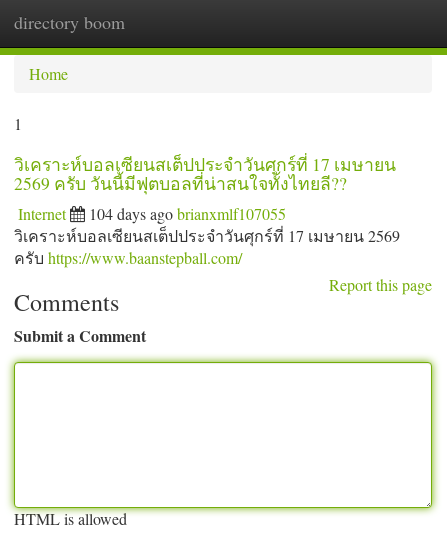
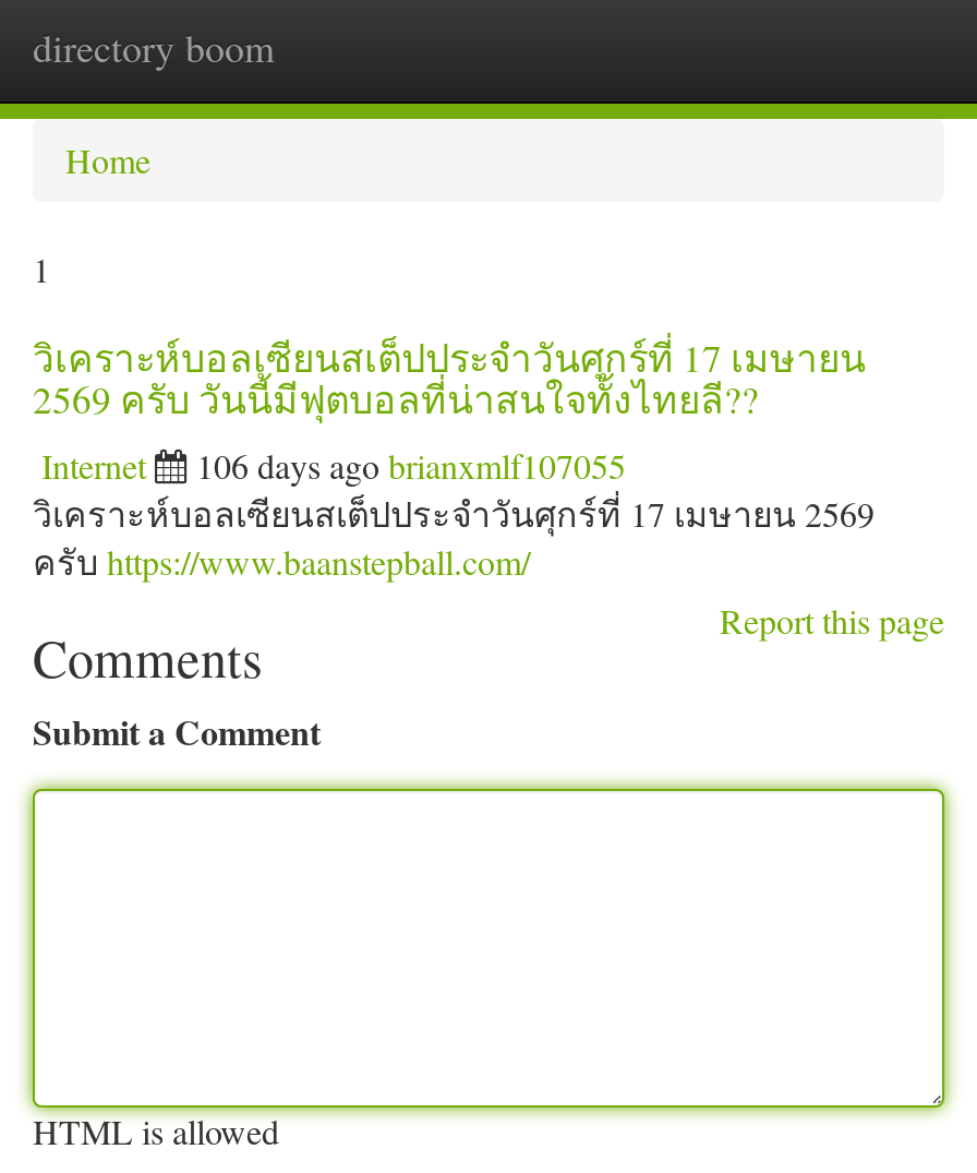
- 104 days ago brianxmlf107055
+ 106 days ago brianxmlf107055
